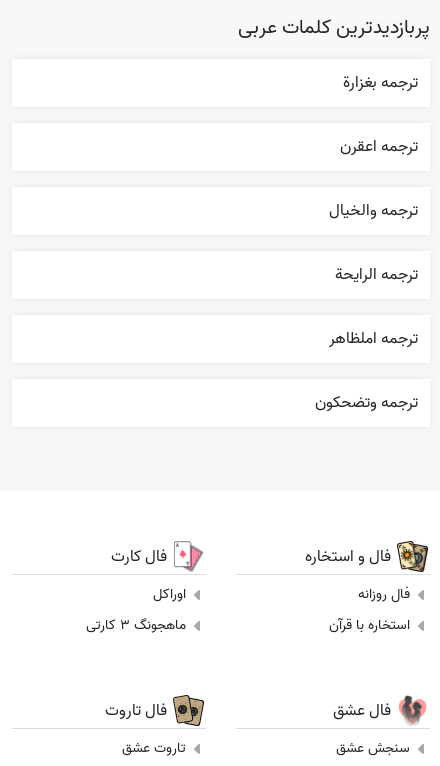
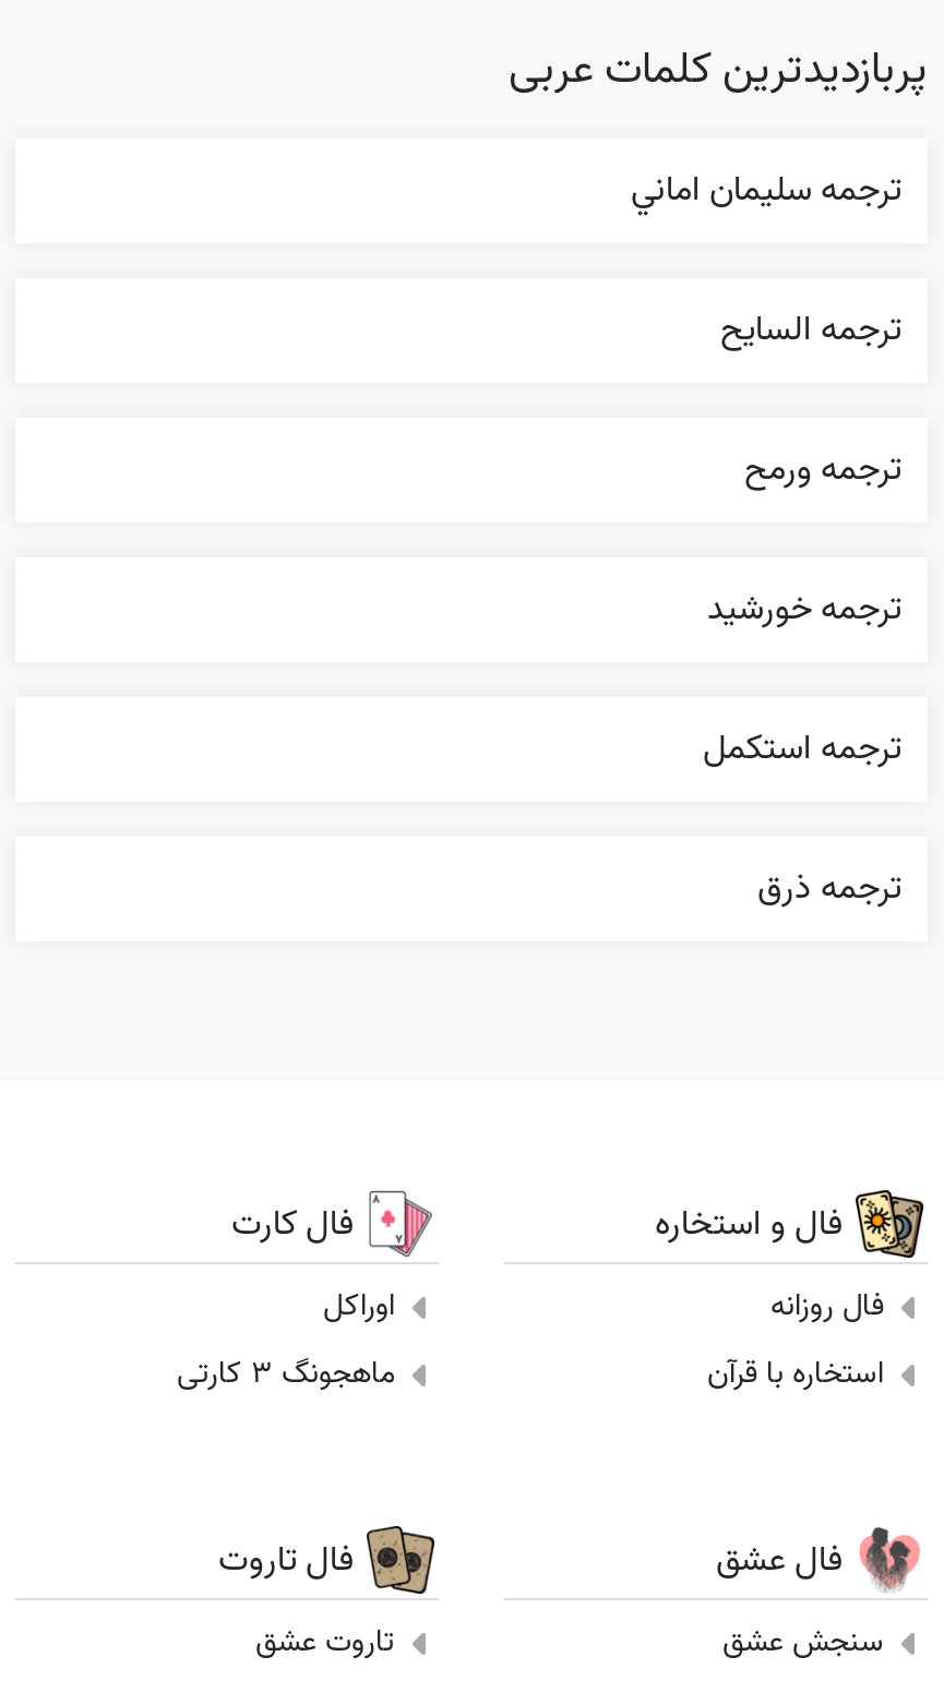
- ترجمه بغزارة
+ ترجمه سليمان اماني

- ترجمه اعقرن
+ ترجمه السایح

- ترجمه والخيال
+ ترجمه ورمح

- ترجمه الرایحة
+ ترجمه خورشید

- ترجمه املظاهر
+ ترجمه استکمل

- ترجمه وتضحکون
+ ترجمه ذرق
